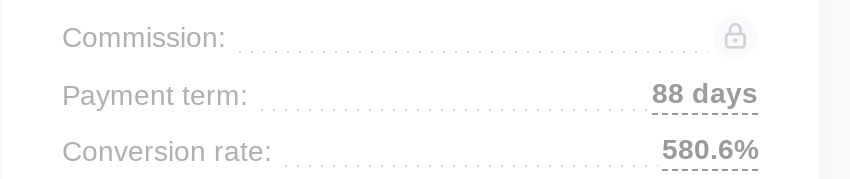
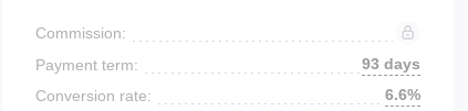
- 88 days
+ 93 days

- 580.6%
+ 6.6%
